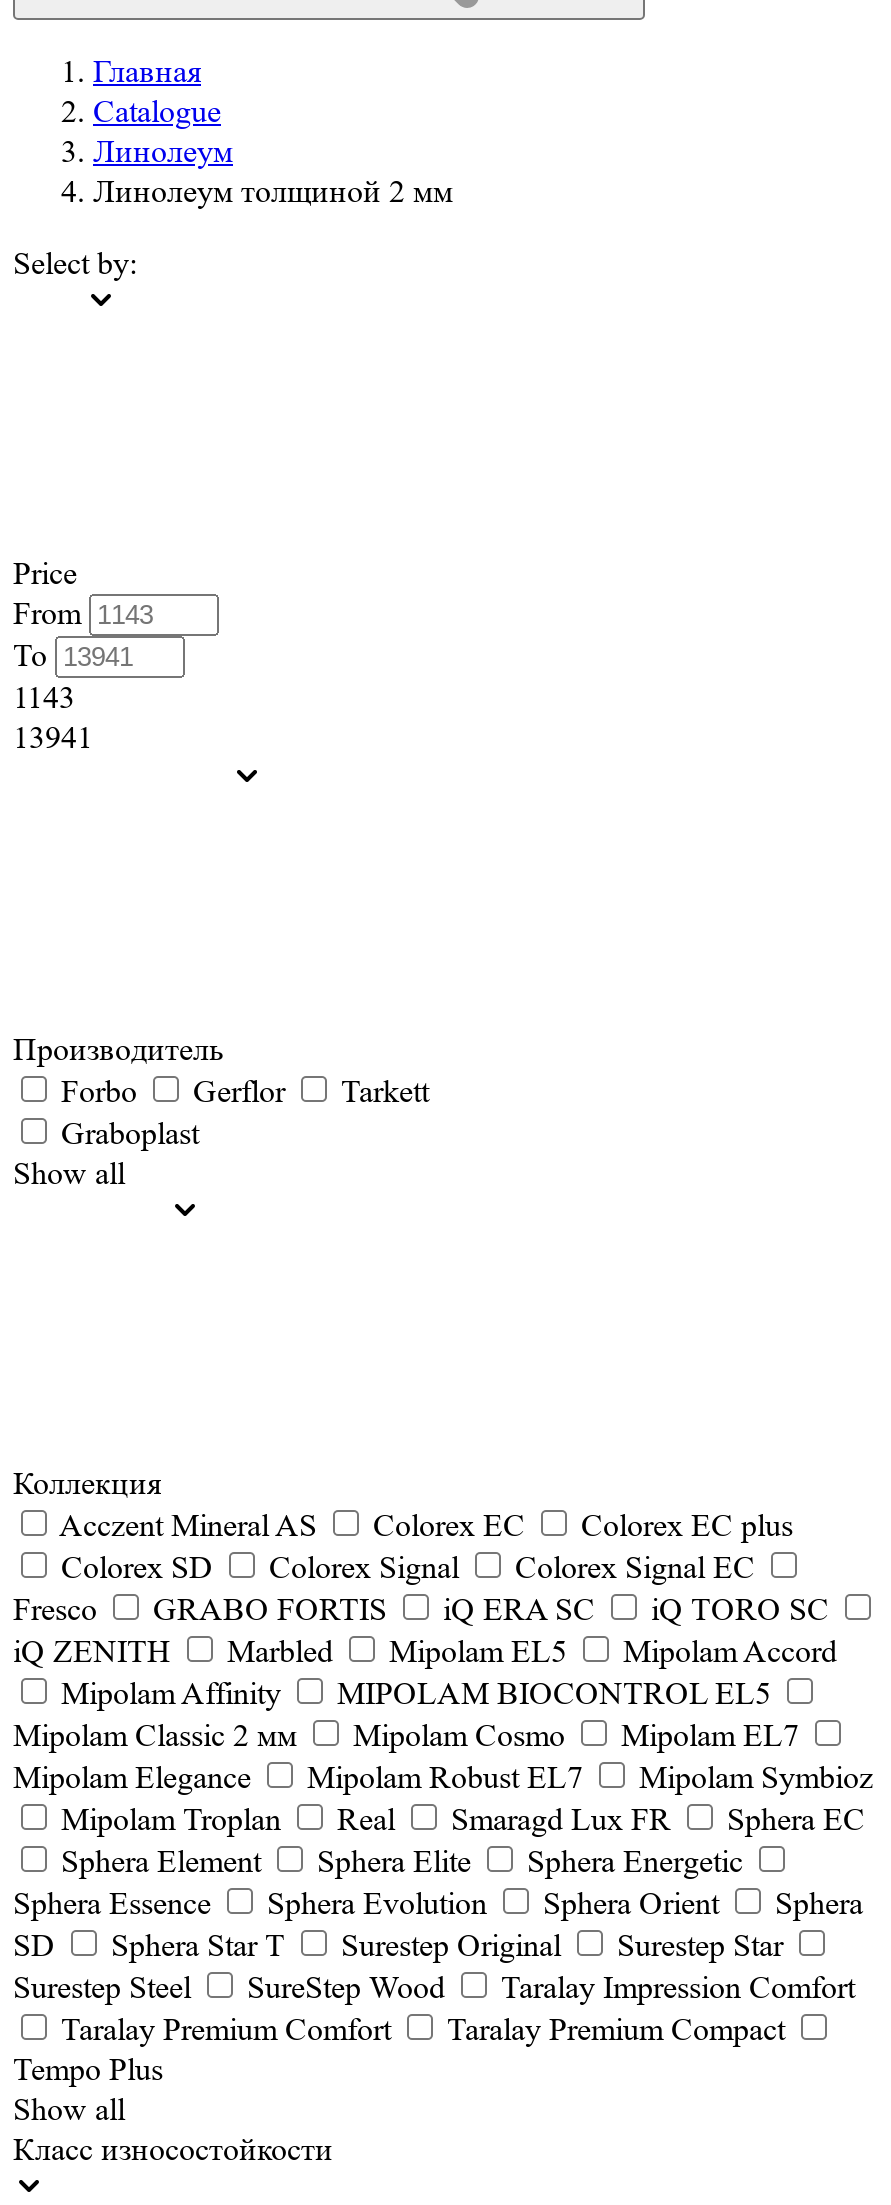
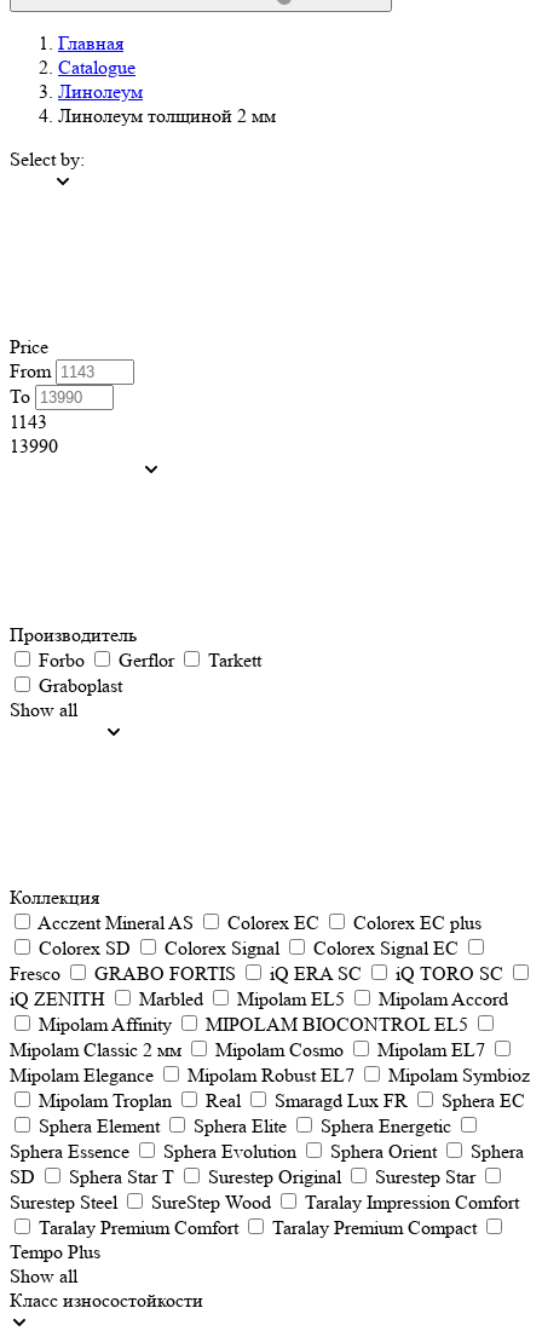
- 13941
+ 13990
